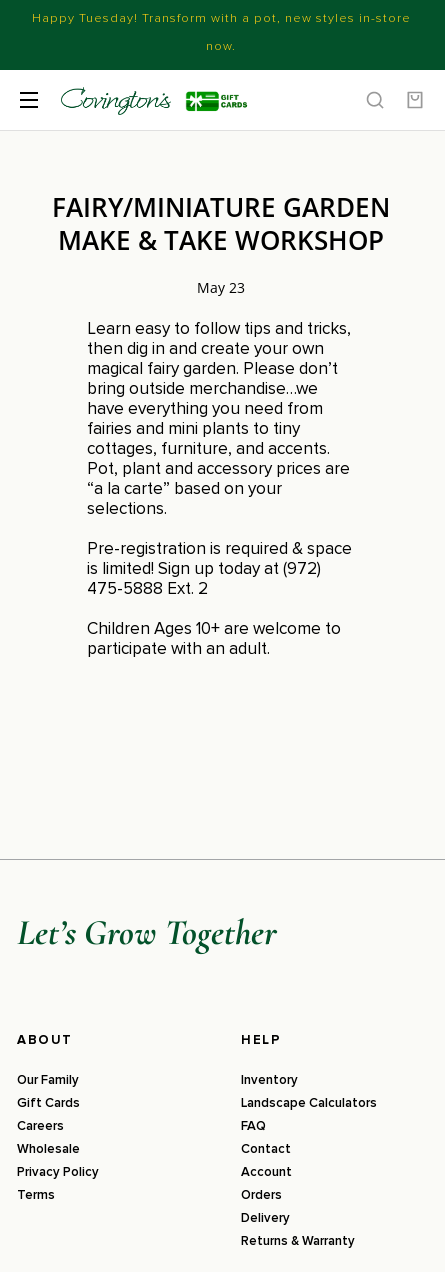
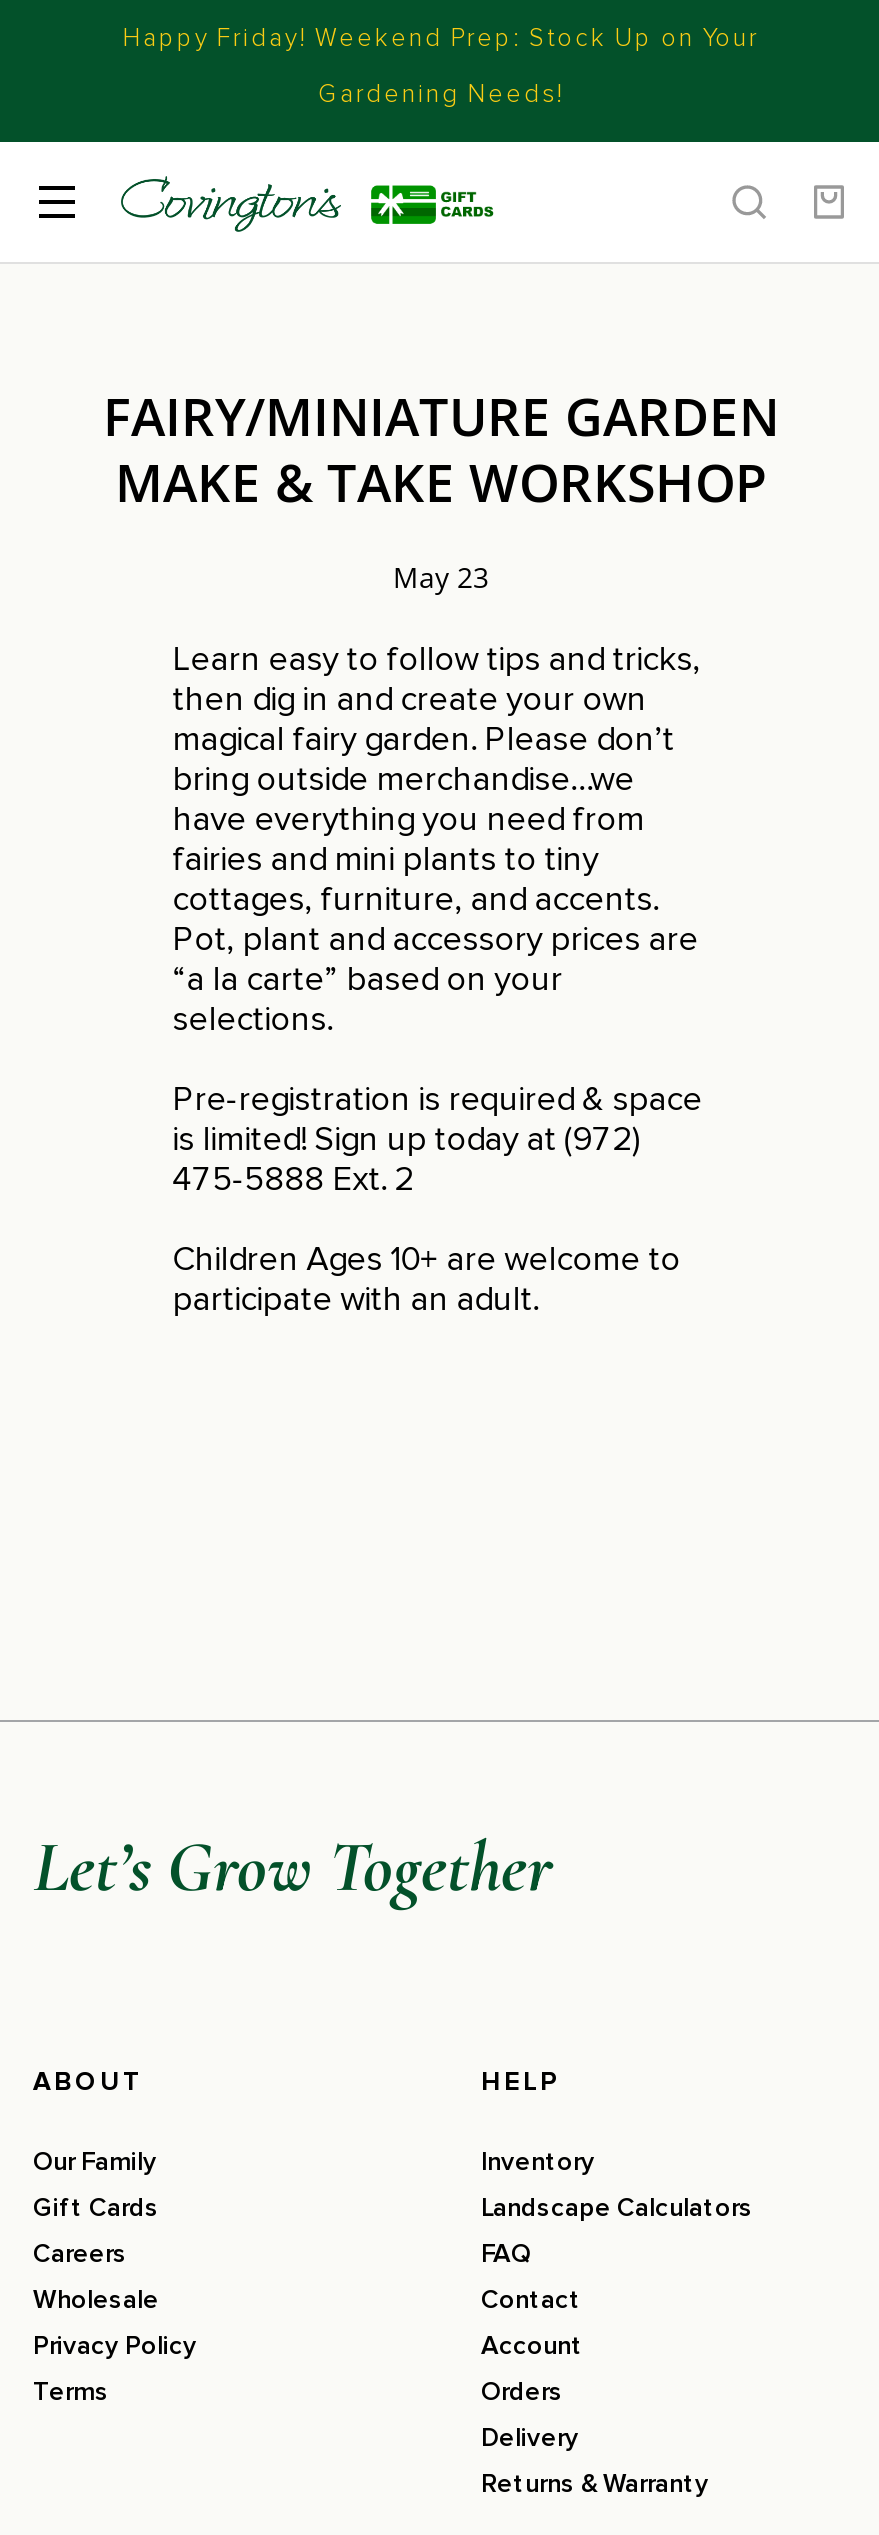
- Happy Tuesday! Transform with a pot, new styles in-store
+ Happy Friday! Weekend Prep: Stock Up on Your

- now.
+ Gardening Needs!
